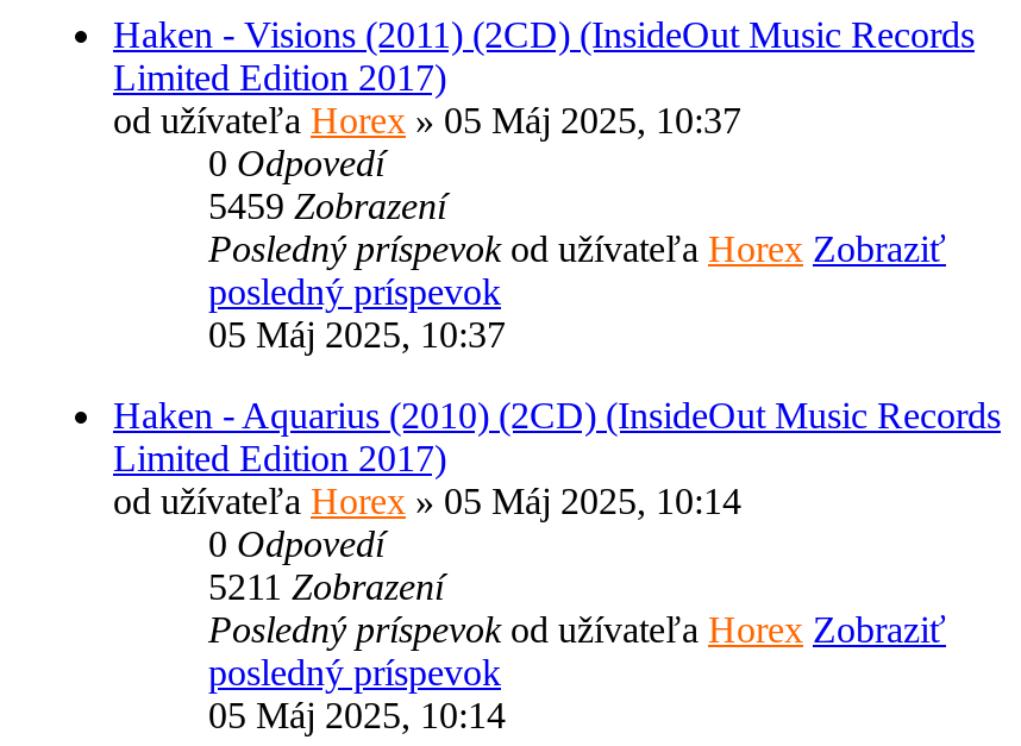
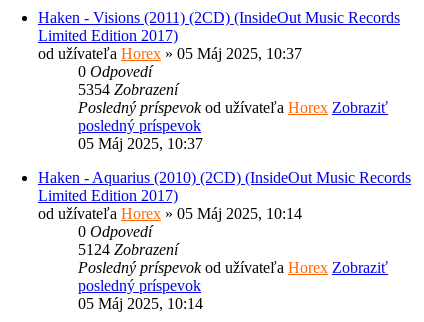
- 5459Zobrazení
+ 5354Zobrazení

- 5211 Zobrazení
+ 5124 Zobrazení
